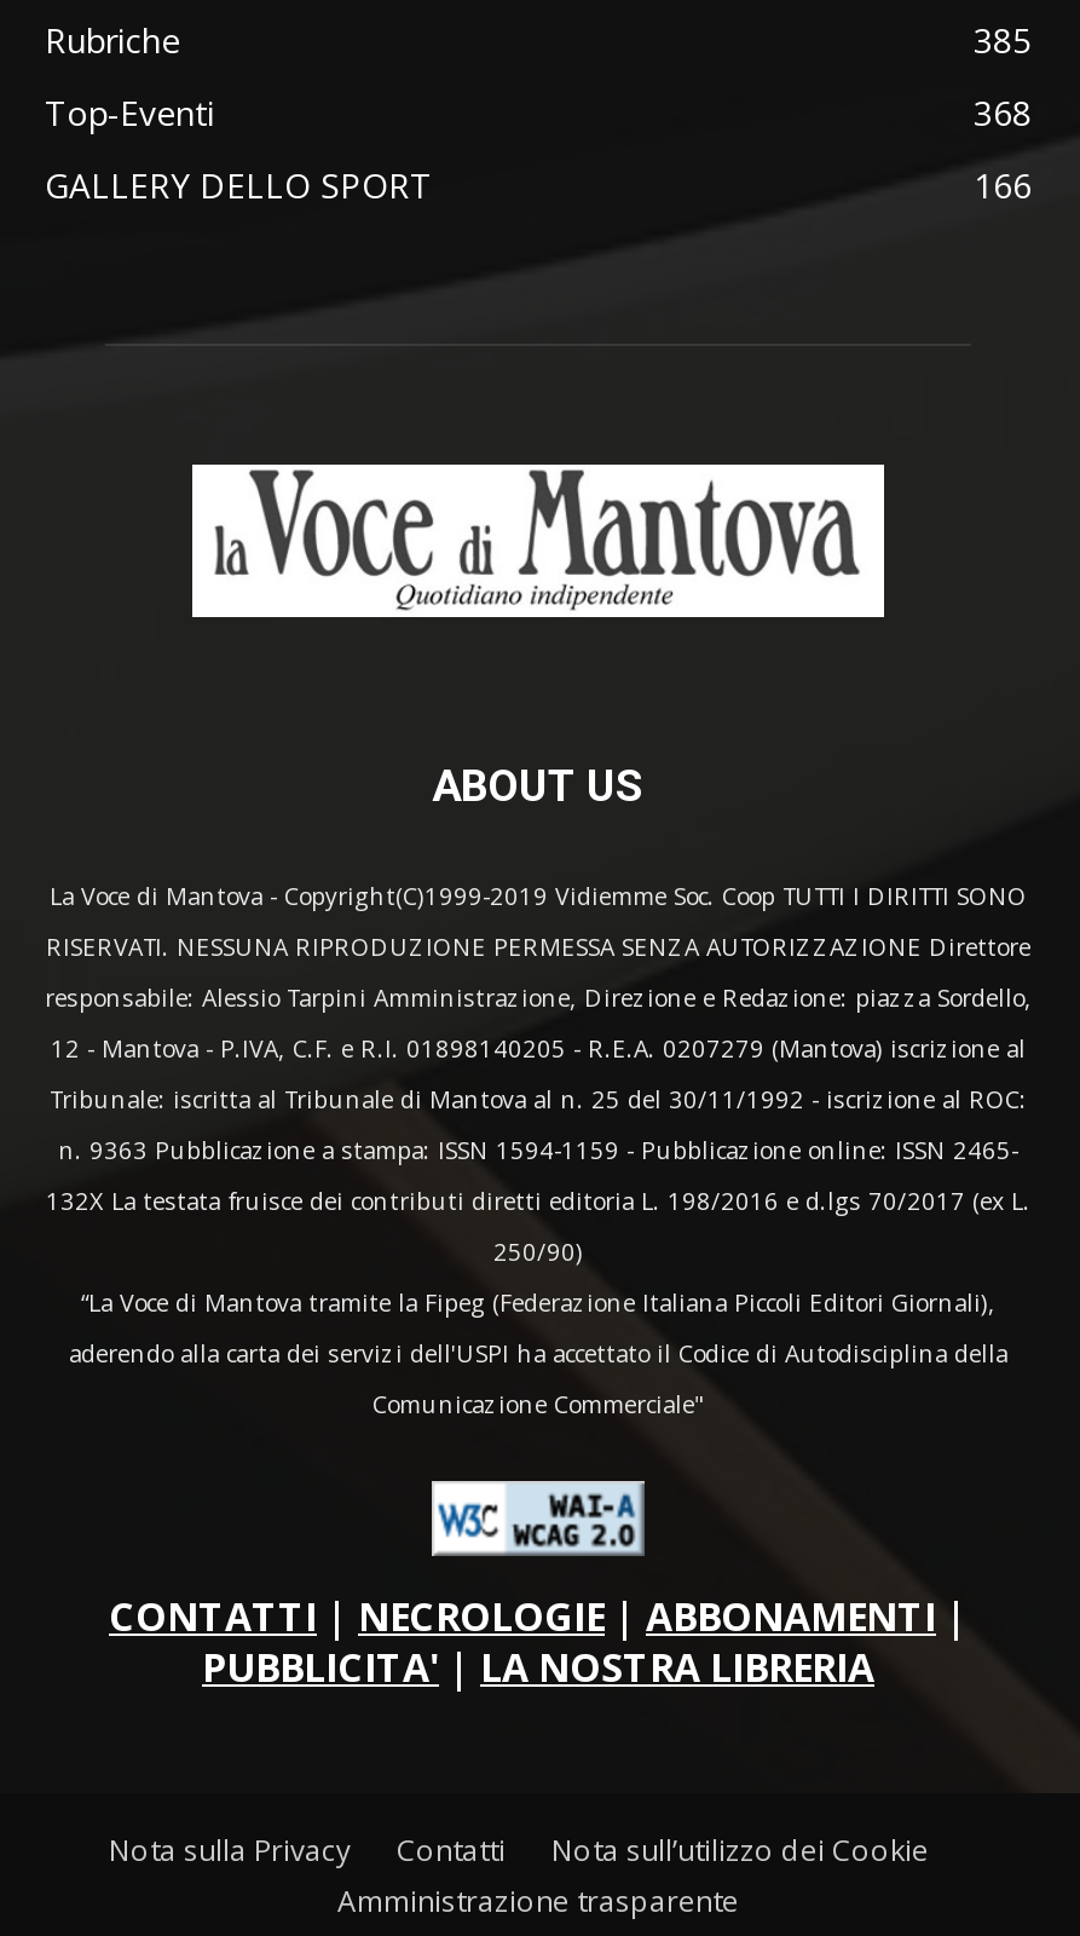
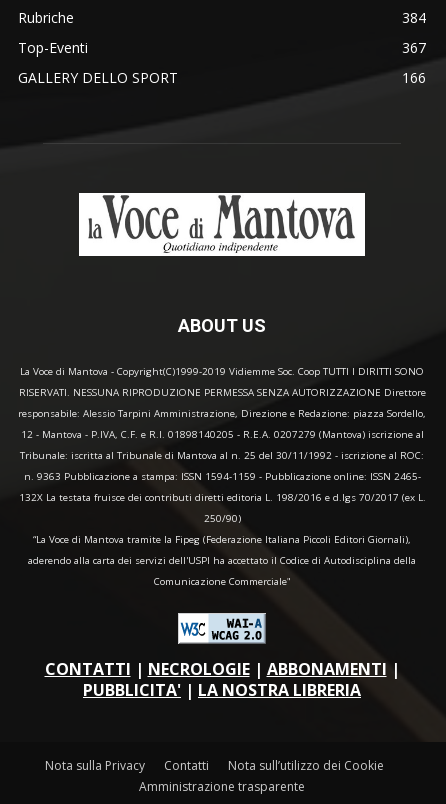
- 385
+ 384

- 368
+ 367
